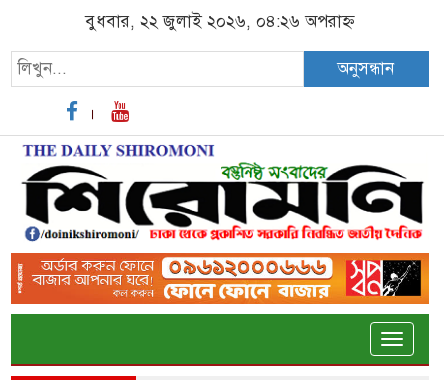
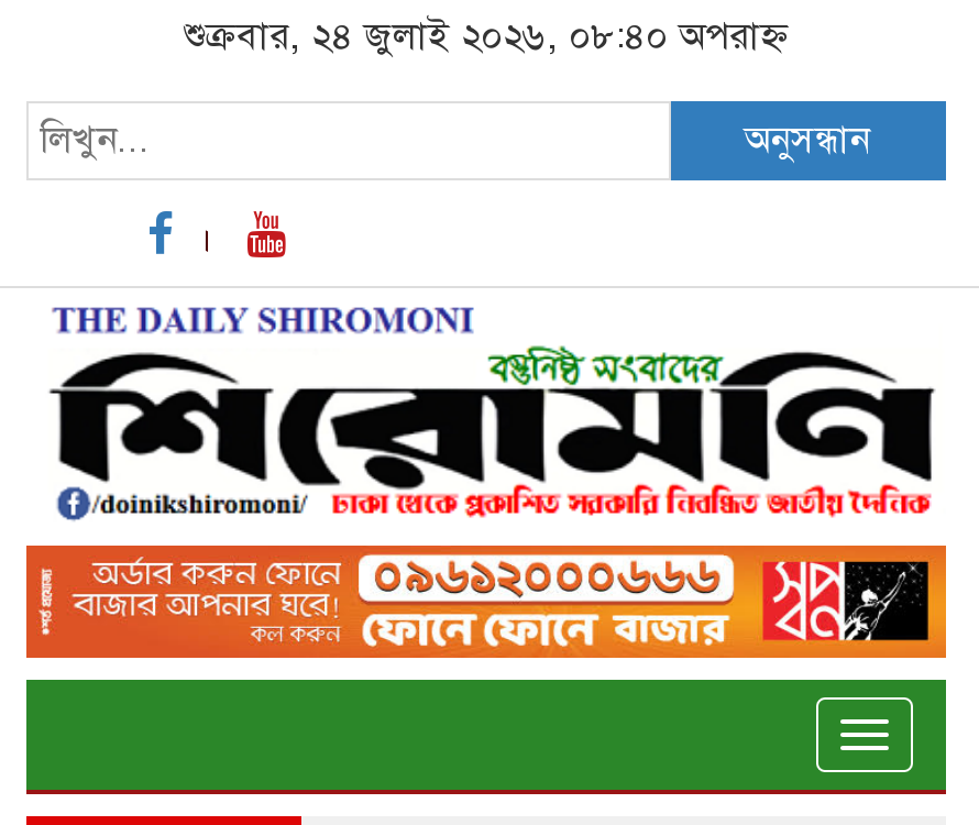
- বুধবার, ২২ জুলাই ২০২৬, ০৪:২৬ অপরাহ্ন
+ শুক্রবার, ২৪ জুলাই ২০২৬, ০৮:৪০ অপরাহ্ন
